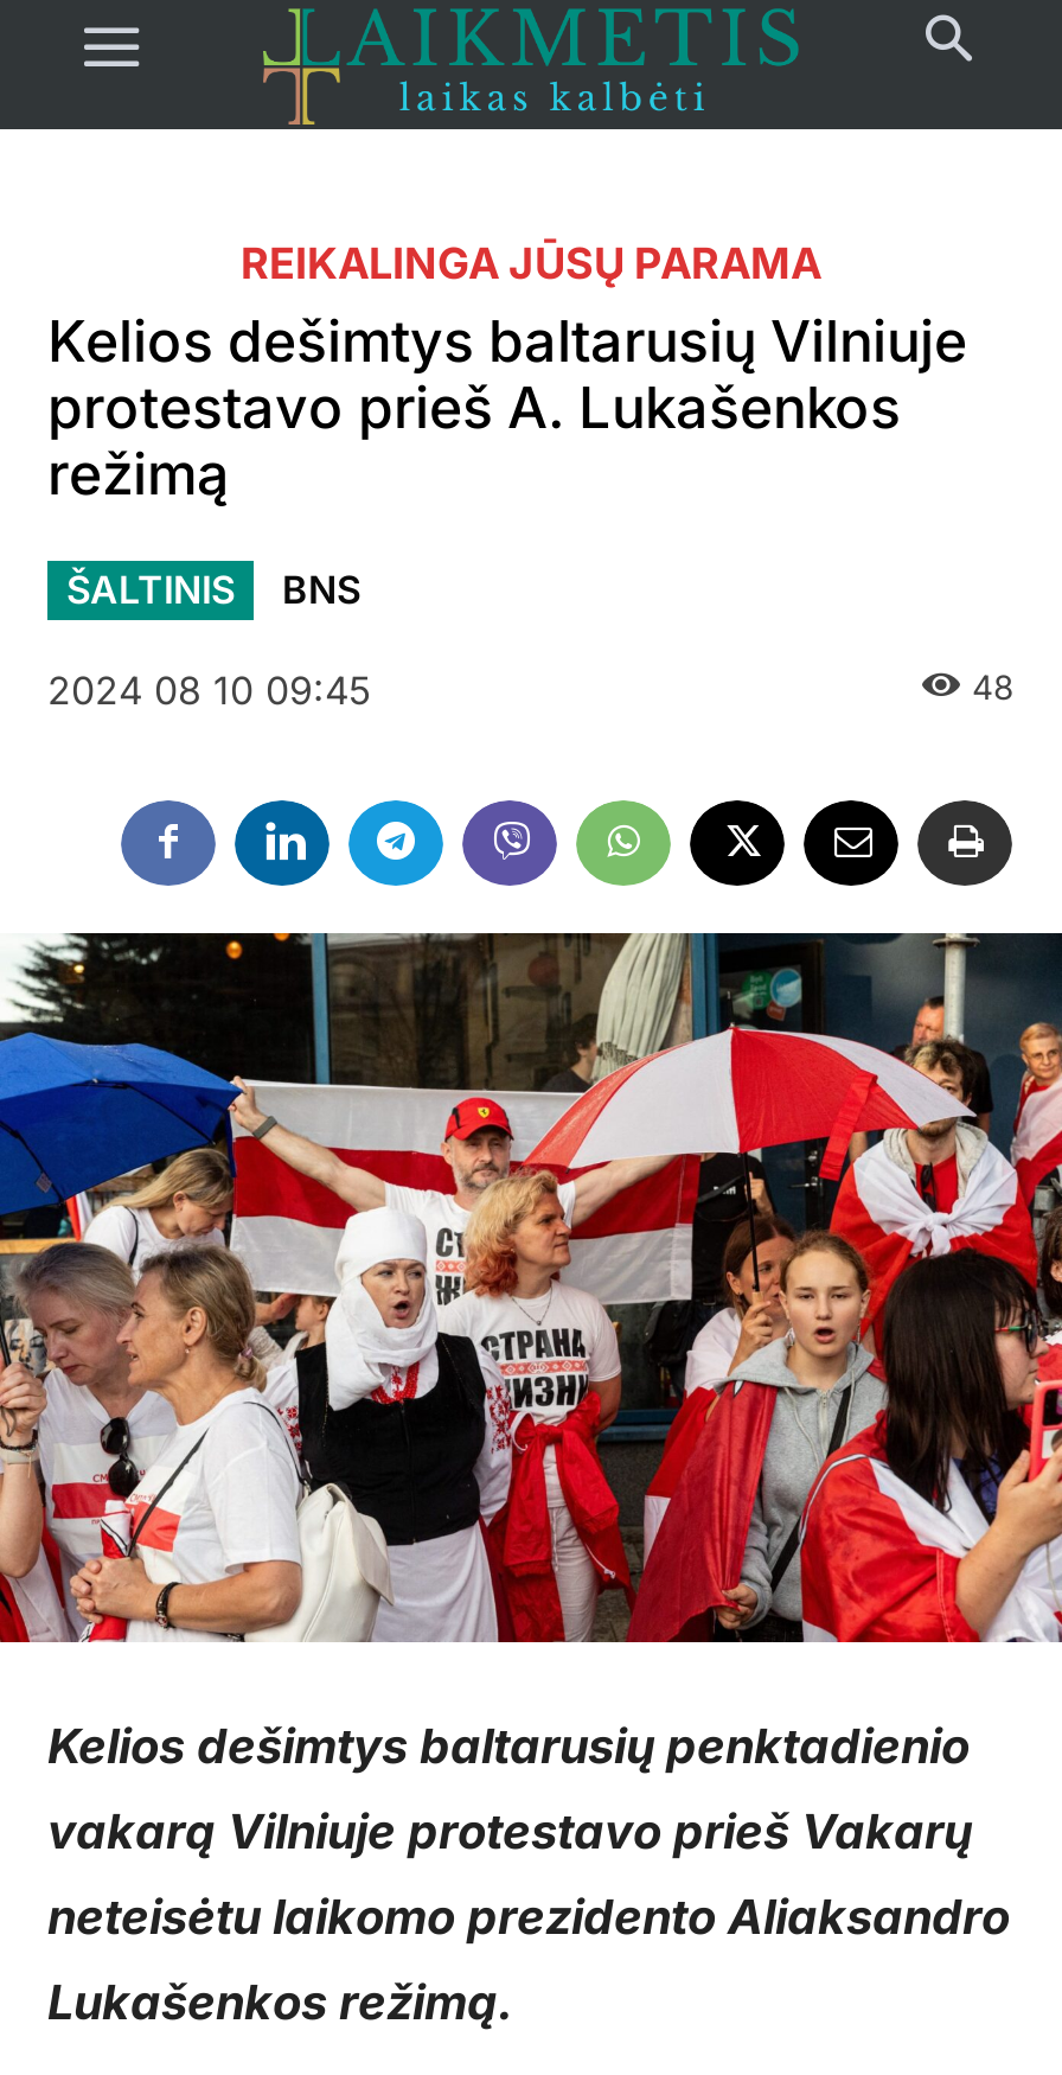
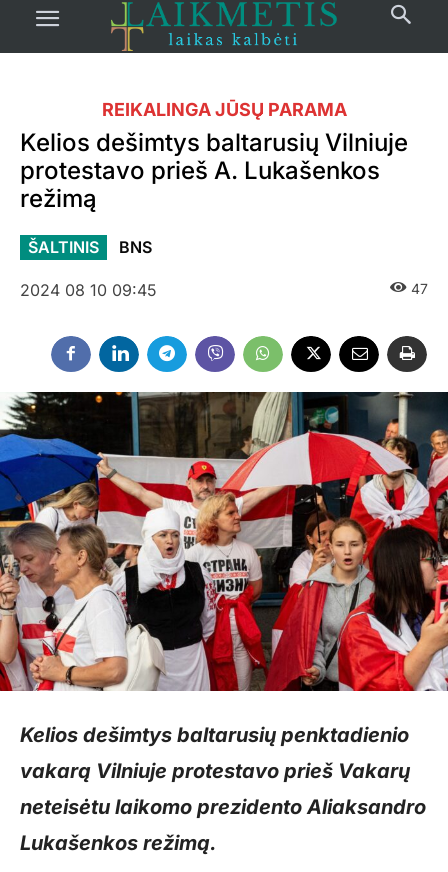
- 48
+ 47
